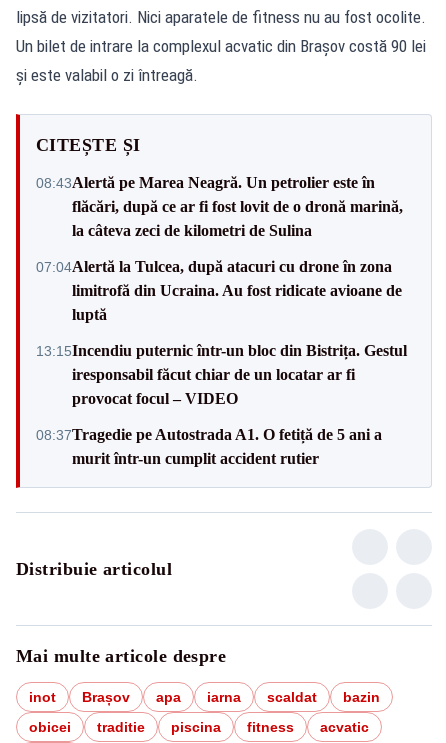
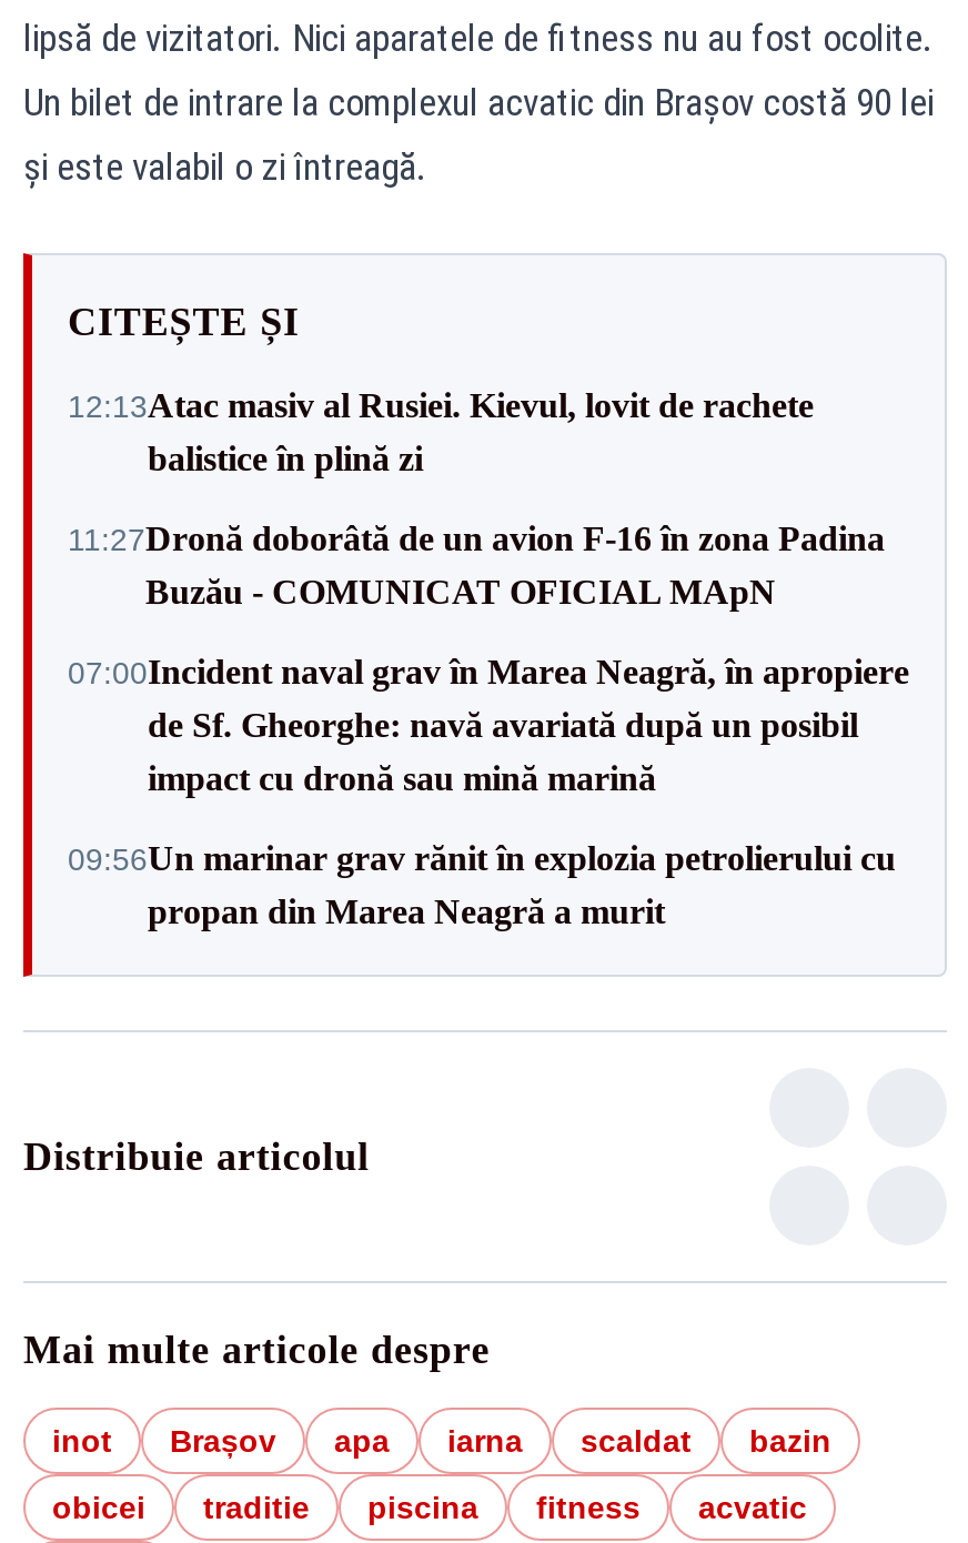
- 08:43Alertă pe Marea Neagră. Un petrolier este în
- flăcări, după ce ar fi fost lovit de o dronă marină,
- la câteva zeci de kilometri de Sulina
+ 12:13Atac masiv al Rusiei. Kievul, lovit de rachete
+ balistice în plină zi

- 07:04Alertă la Tulcea, după atacuri cu drone în zona
- limitrofă din Ucraina. Au fost ridicate avioane de
- luptă
+ 11:27Dronă doborâtă de un avion F‑16 în zona Padina
+ Buzău - COMUNICAT OFICIAL MApN

- 13:15Incendiu puternic într-un bloc din Bistrița. Gestul
- iresponsabil făcut chiar de un locatar ar fi
- provocat focul – VIDEO
+ 07:00Incident naval grav în Marea Neagră, în apropiere
+ de Sf. Gheorghe: navă avariată după un posibil
+ impact cu dronă sau mină marină

- 08:37Tragedie pe Autostrada A1. O fetiță de 5 ani a
- murit într-un cumplit accident rutier
+ 09:56Un marinar grav rănit în explozia petrolierului cu
+ propan din Marea Neagră a murit
